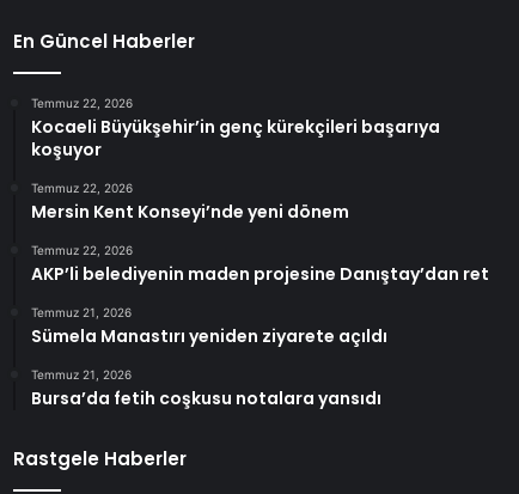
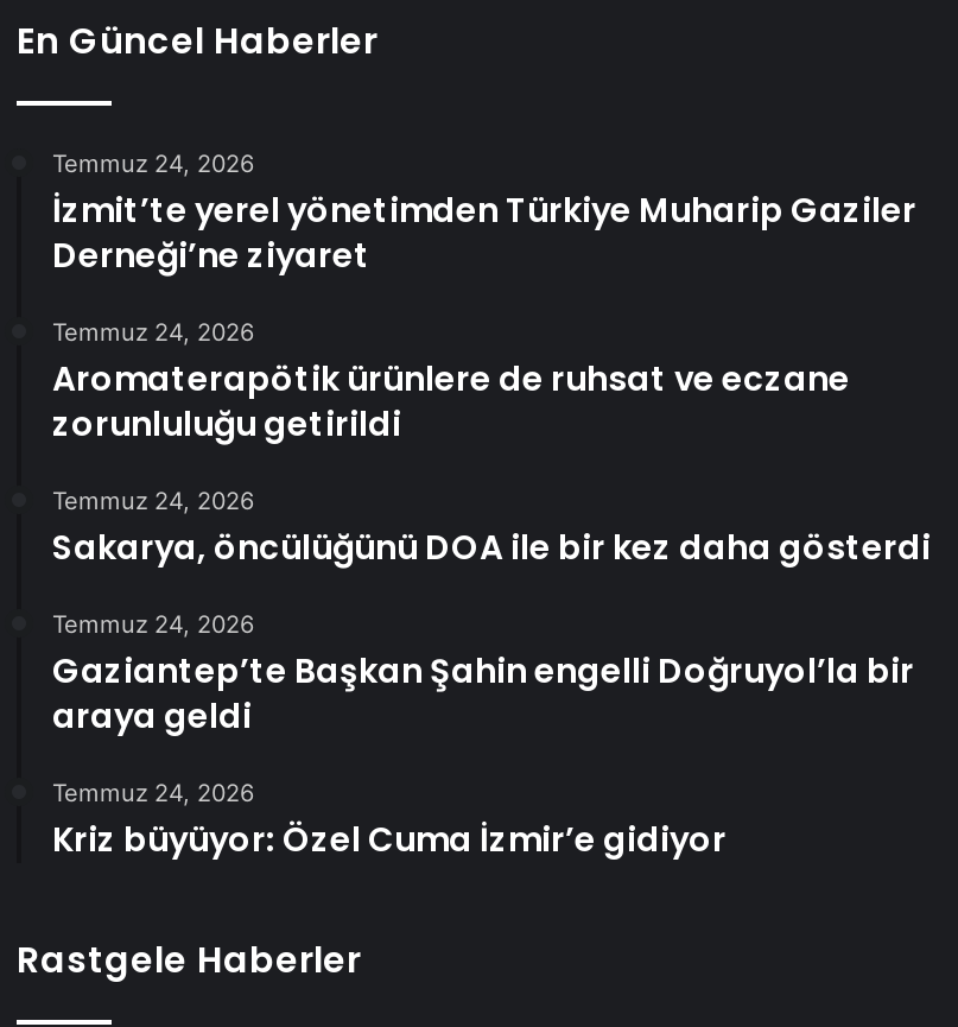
- Temmuz 22, 2026
- Kocaeli Büyükşehir’in genç kürekçileri başarıya
- koşuyor
+ Temmuz 24, 2026
+ İzmit’te yerel yönetimden Türkiye Muharip Gaziler
+ Derneği’ne ziyaret

- Temmuz 22, 2026
- Mersin Kent Konseyi’nde yeni dönem
+ Temmuz 24, 2026
+ Aromaterapötik ürünlere de ruhsat ve eczane
+ zorunluluğu getirildi

- Temmuz 22, 2026
- AKP’li belediyenin maden projesine Danıştay’dan ret
+ Temmuz 24, 2026
+ Sakarya, öncülüğünü DOA ile bir kez daha gösterdi

- Temmuz 21, 2026
- Sümela Manastırı yeniden ziyarete açıldı
+ Temmuz 24, 2026
+ Gaziantep’te Başkan Şahin engelli Doğruyol’la bir
+ araya geldi

- Temmuz 21, 2026
- Bursa’da fetih coşkusu notalara yansıdı
+ Temmuz 24, 2026
+ Kriz büyüyor: Özel Cuma İzmir’e gidiyor
